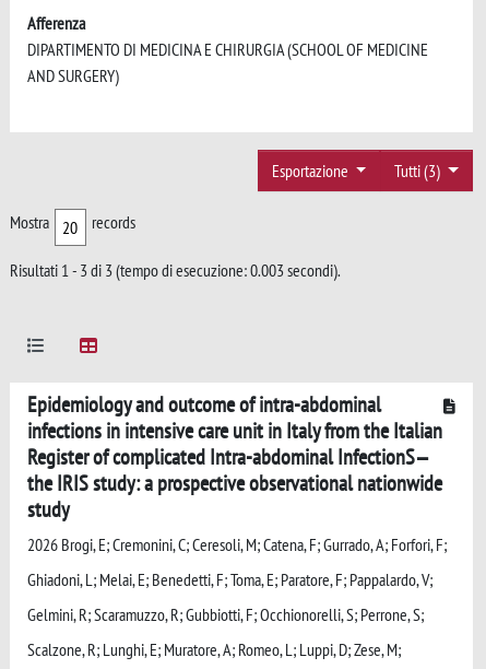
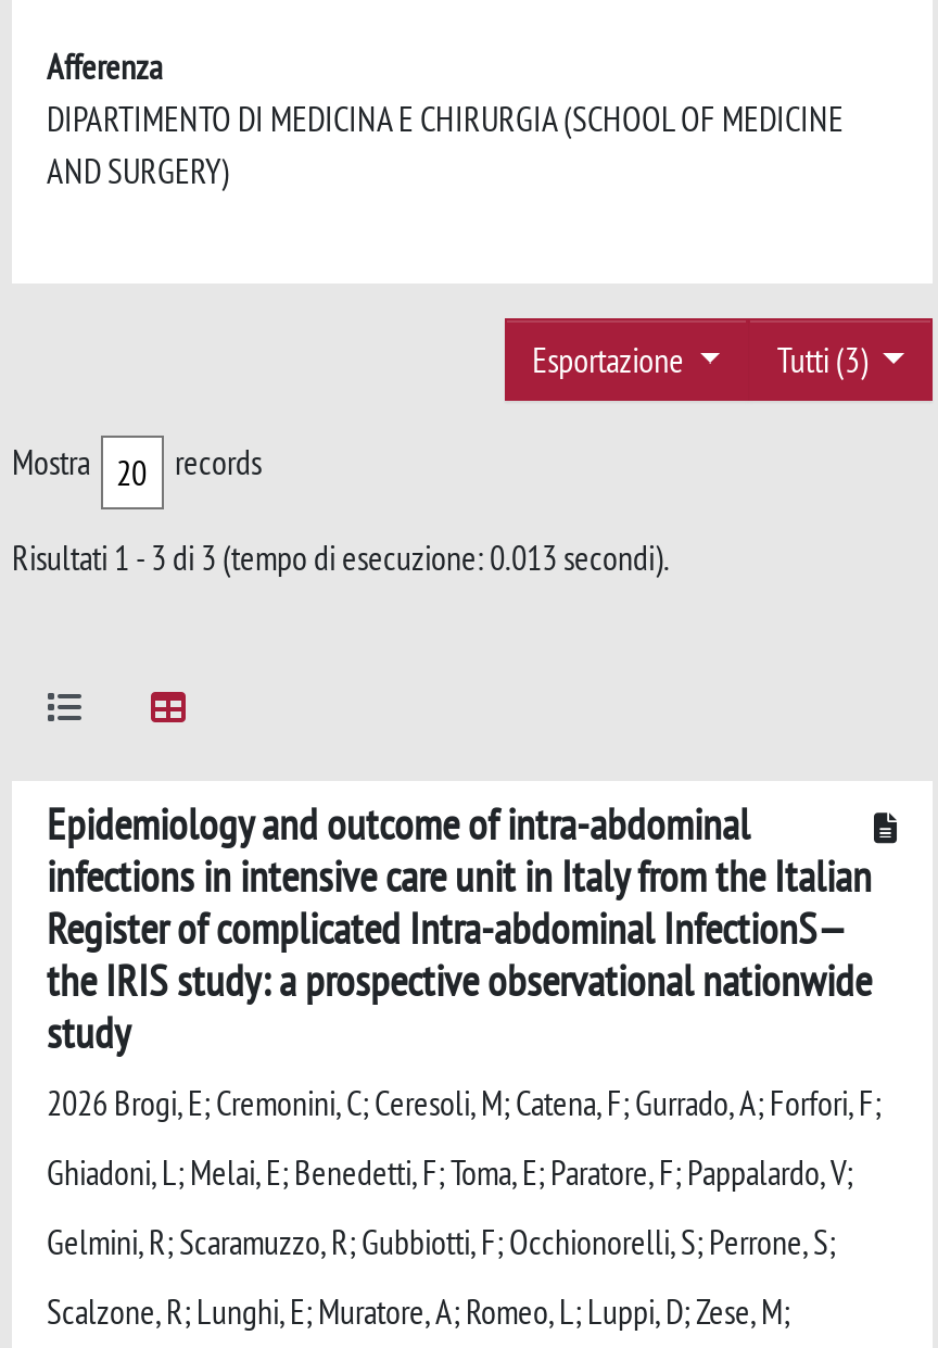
- Risultati 1 - 3 di 3 (tempo di esecuzione: 0.003 secondi).
+ Risultati 1 - 3 di 3 (tempo di esecuzione: 0.013 secondi).
